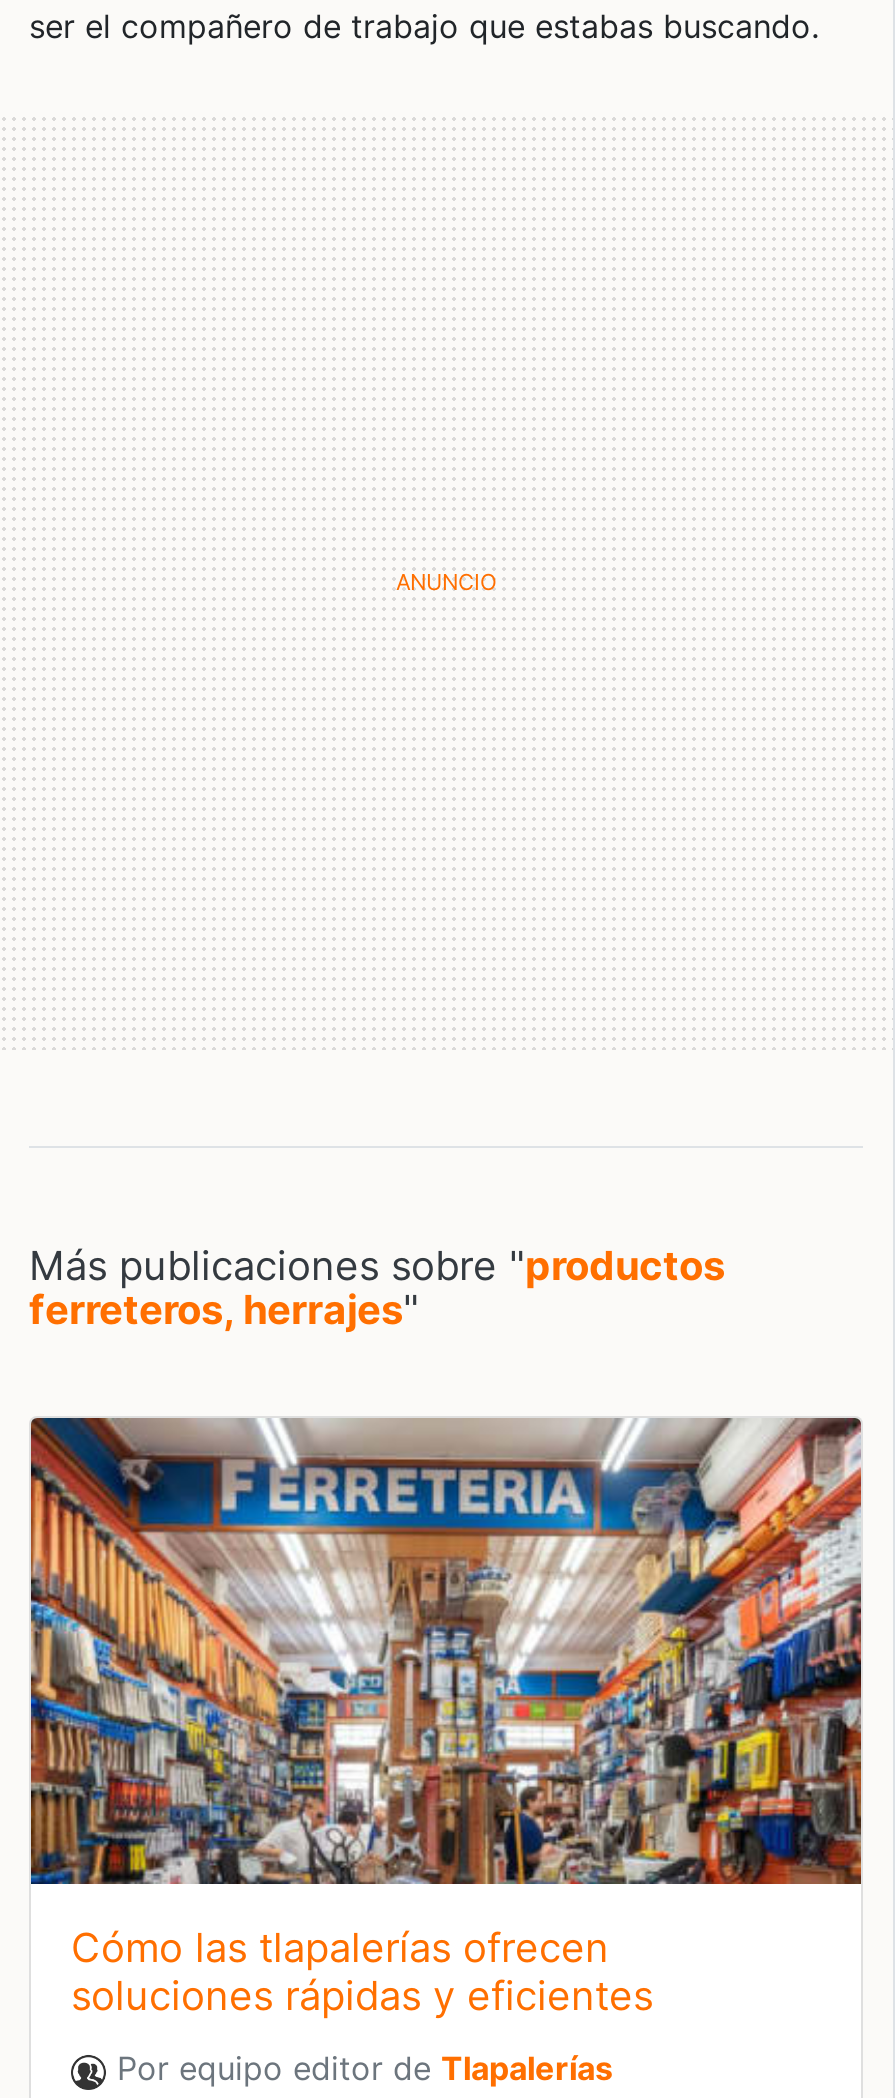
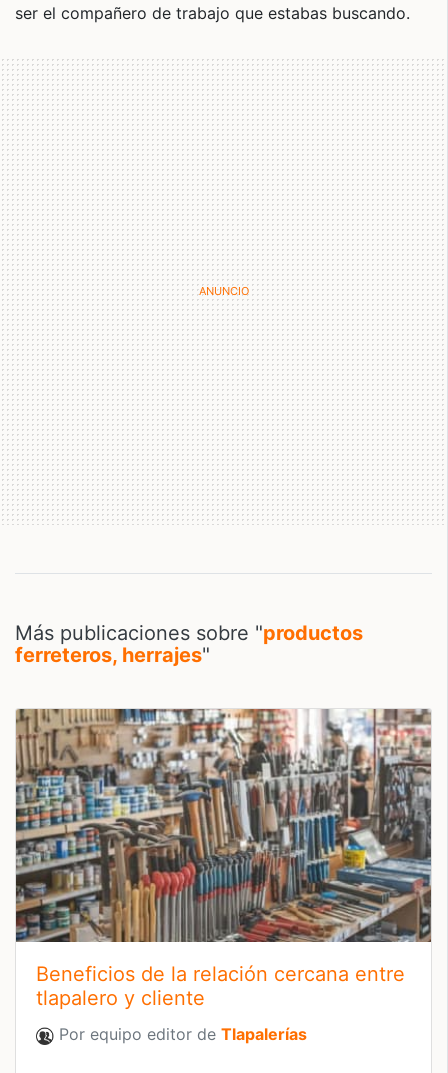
- [image]
- Cómo las tlapalerías ofrecen
- soluciones rápidas y eficientes
+ [image]
+ Beneficios de la relación cercana entre
+ tlapalero y cliente
